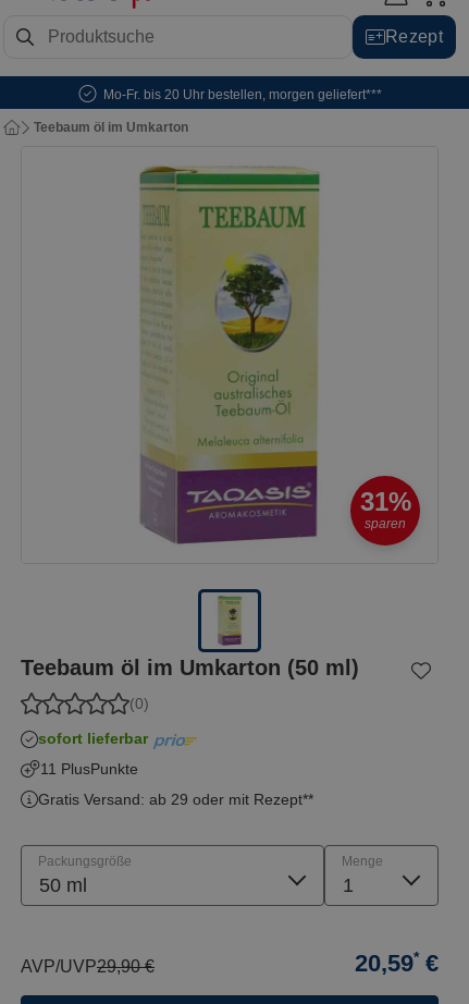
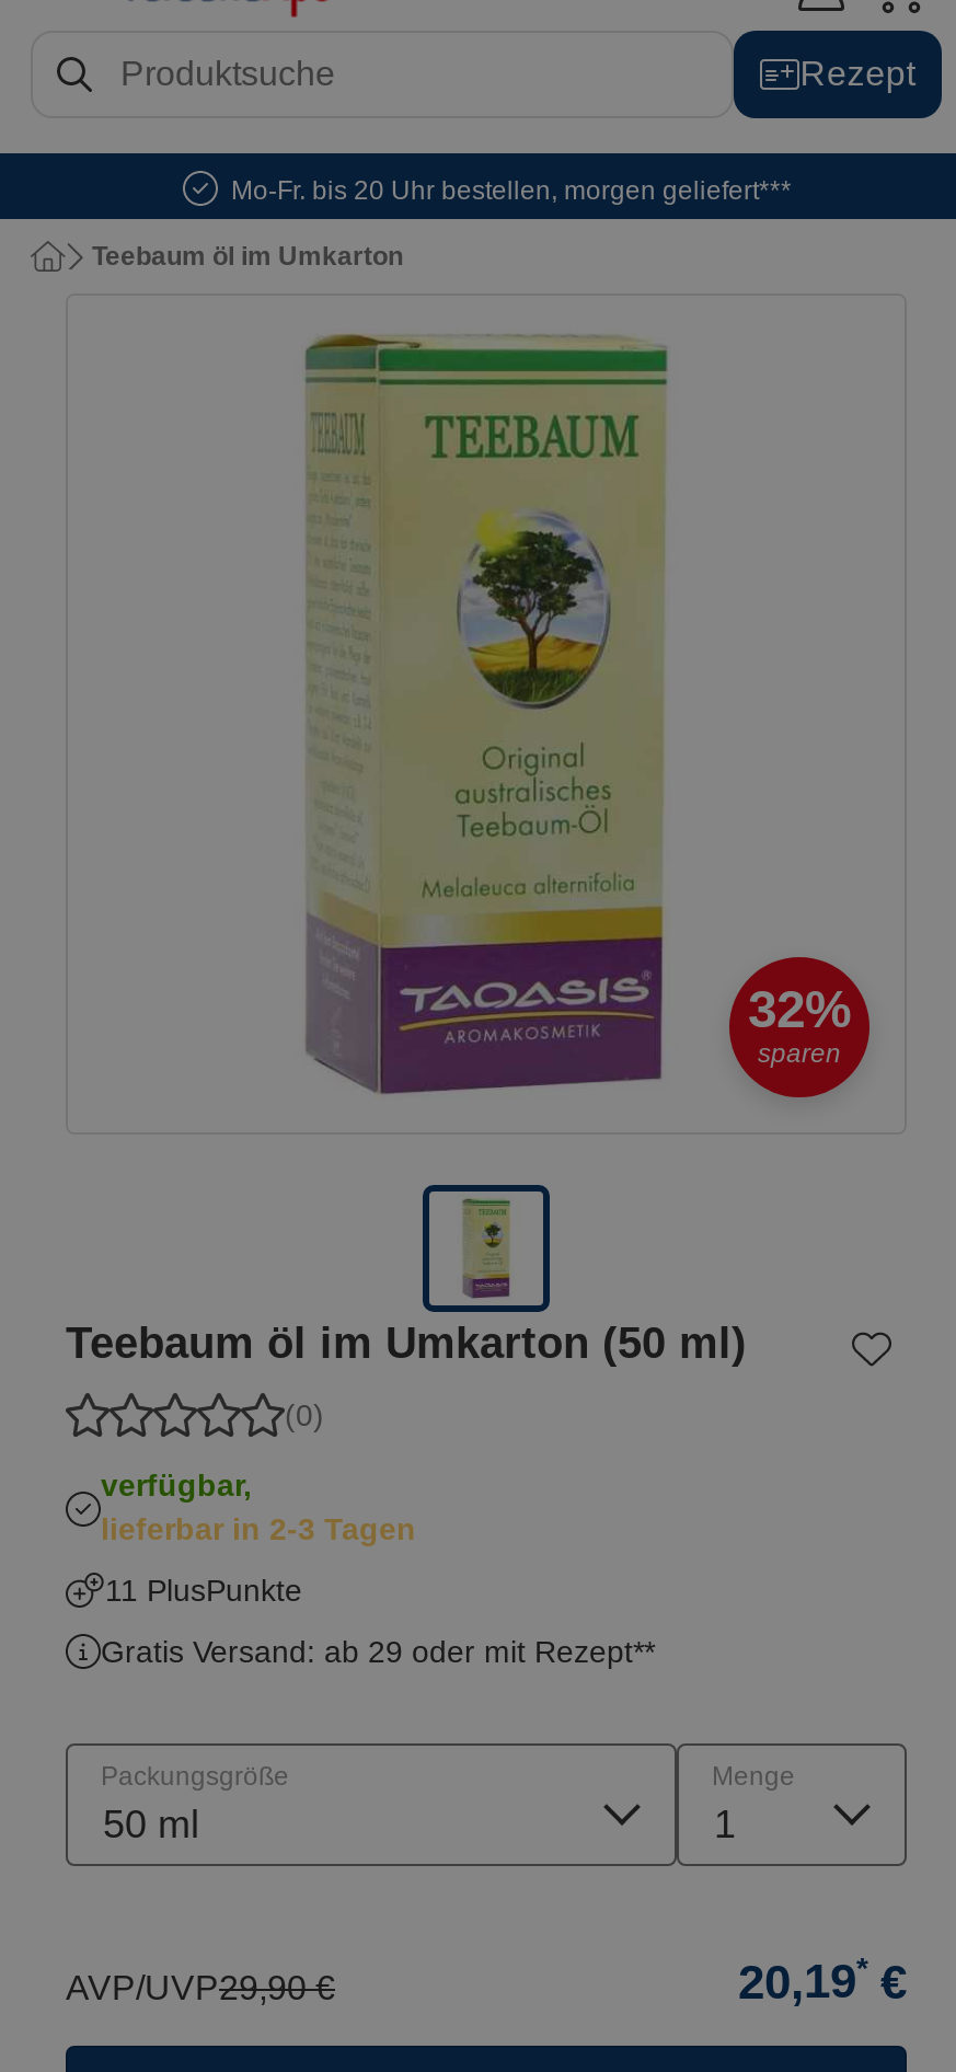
- 31%
+ 32%

- sofort lieferbar
+ verfügbar,
+ lieferbar in 2-3 Tagen

- 20,59 * €
+ 20,19 * €
